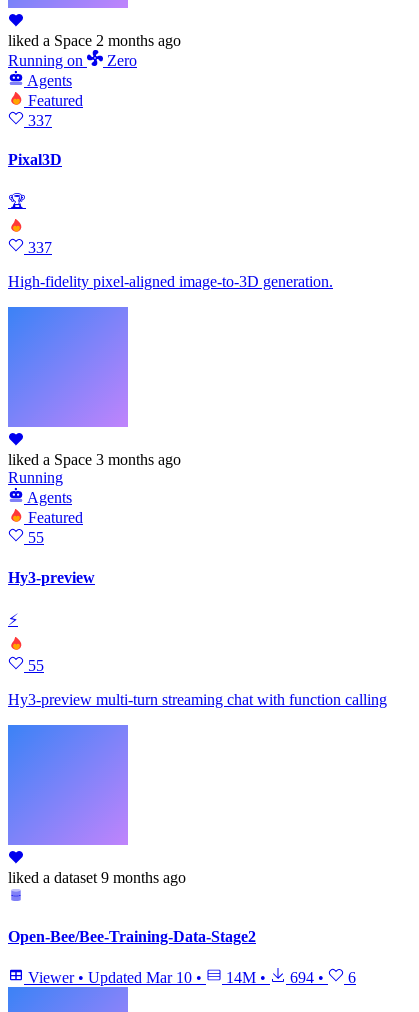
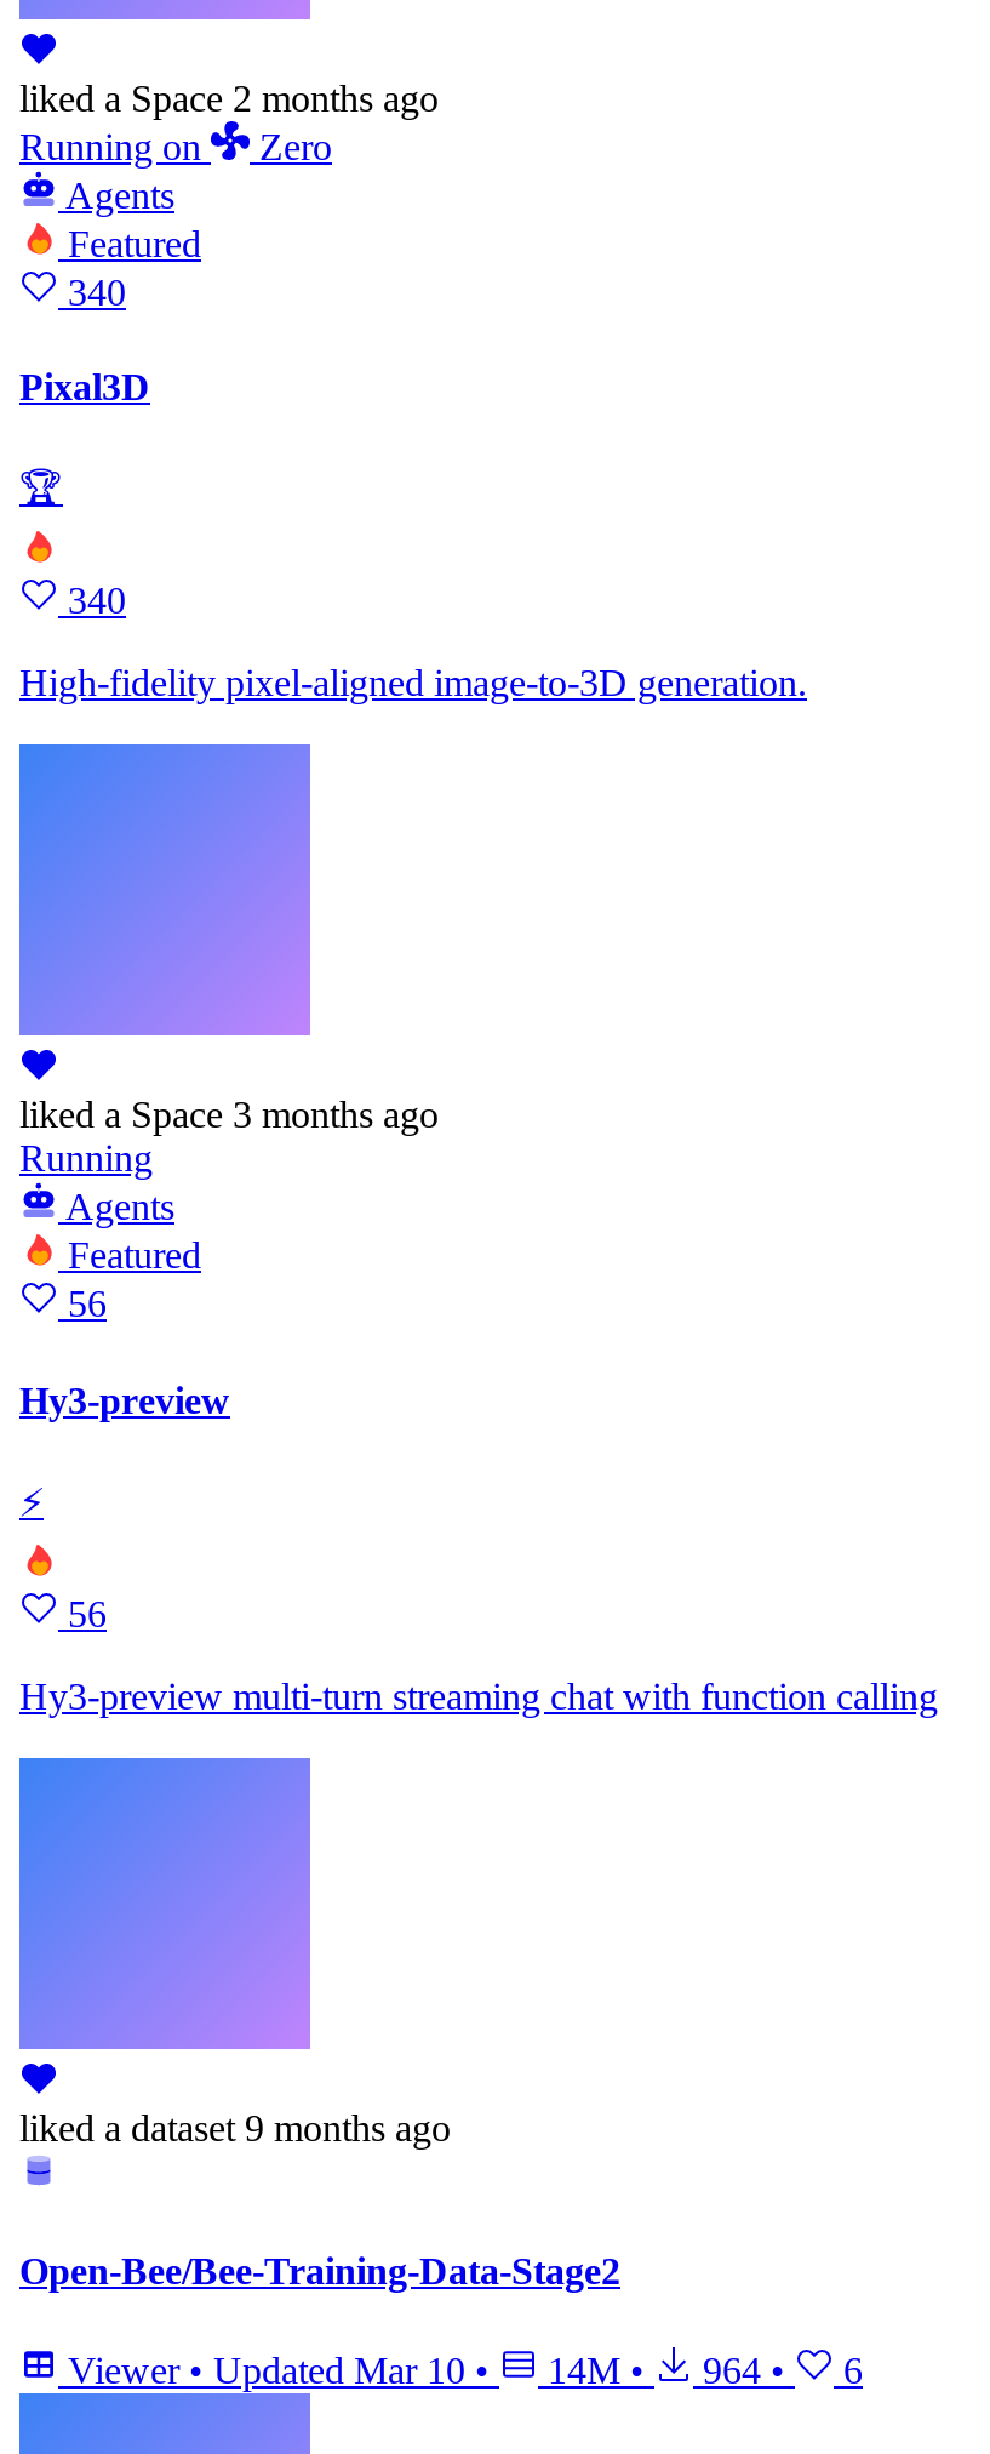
- 337
+ 340

- 337
+ 340

- 55
+ 56

- 55
+ 56

- Viewer • Updated Mar 10 • 14M • 694 • 6
+ Viewer • Updated Mar 10 • 14M • 964 • 6
